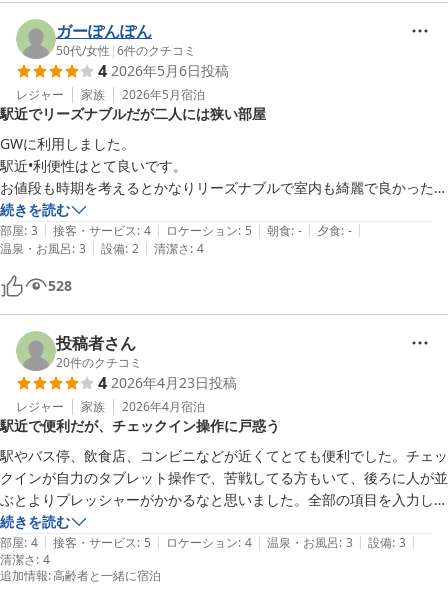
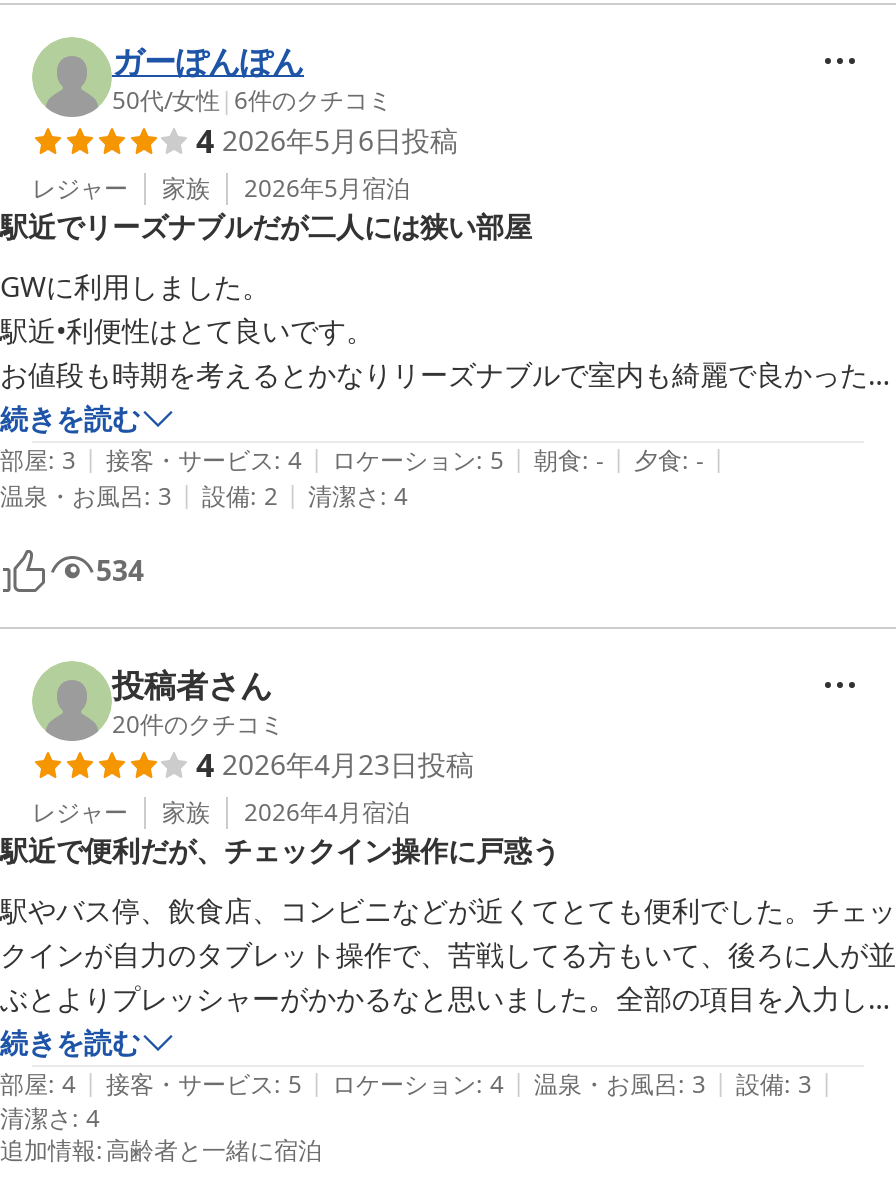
- 528
+ 534
